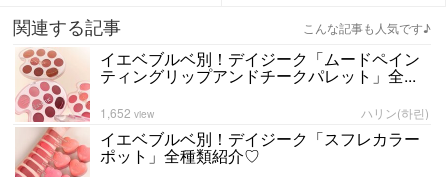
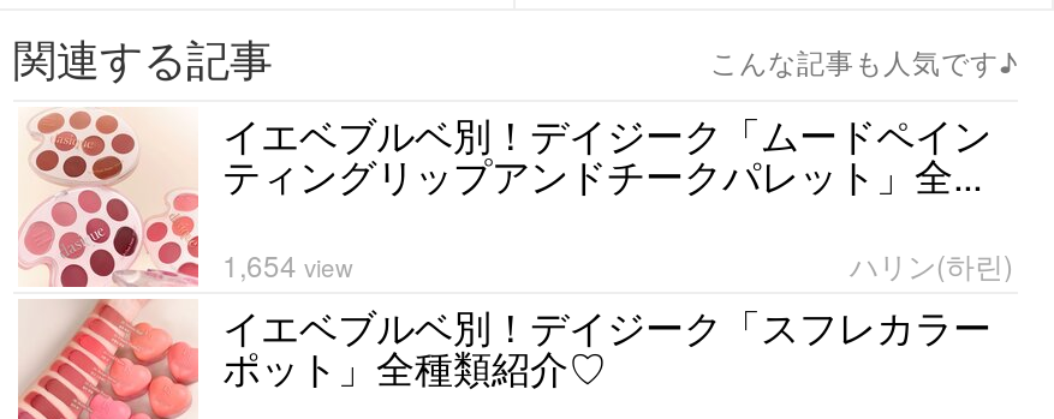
- 1,652 view
+ 1,654 view
